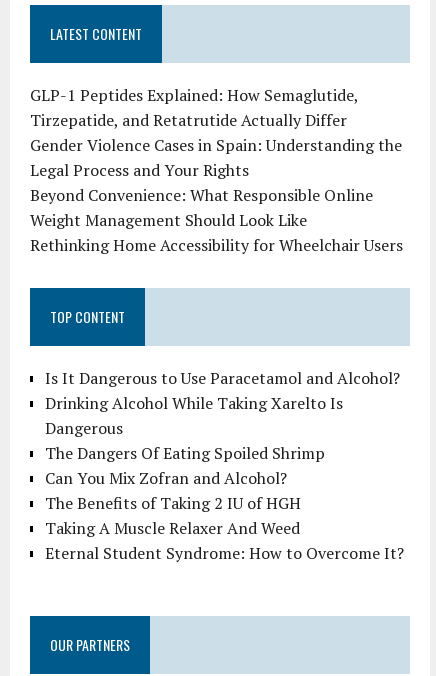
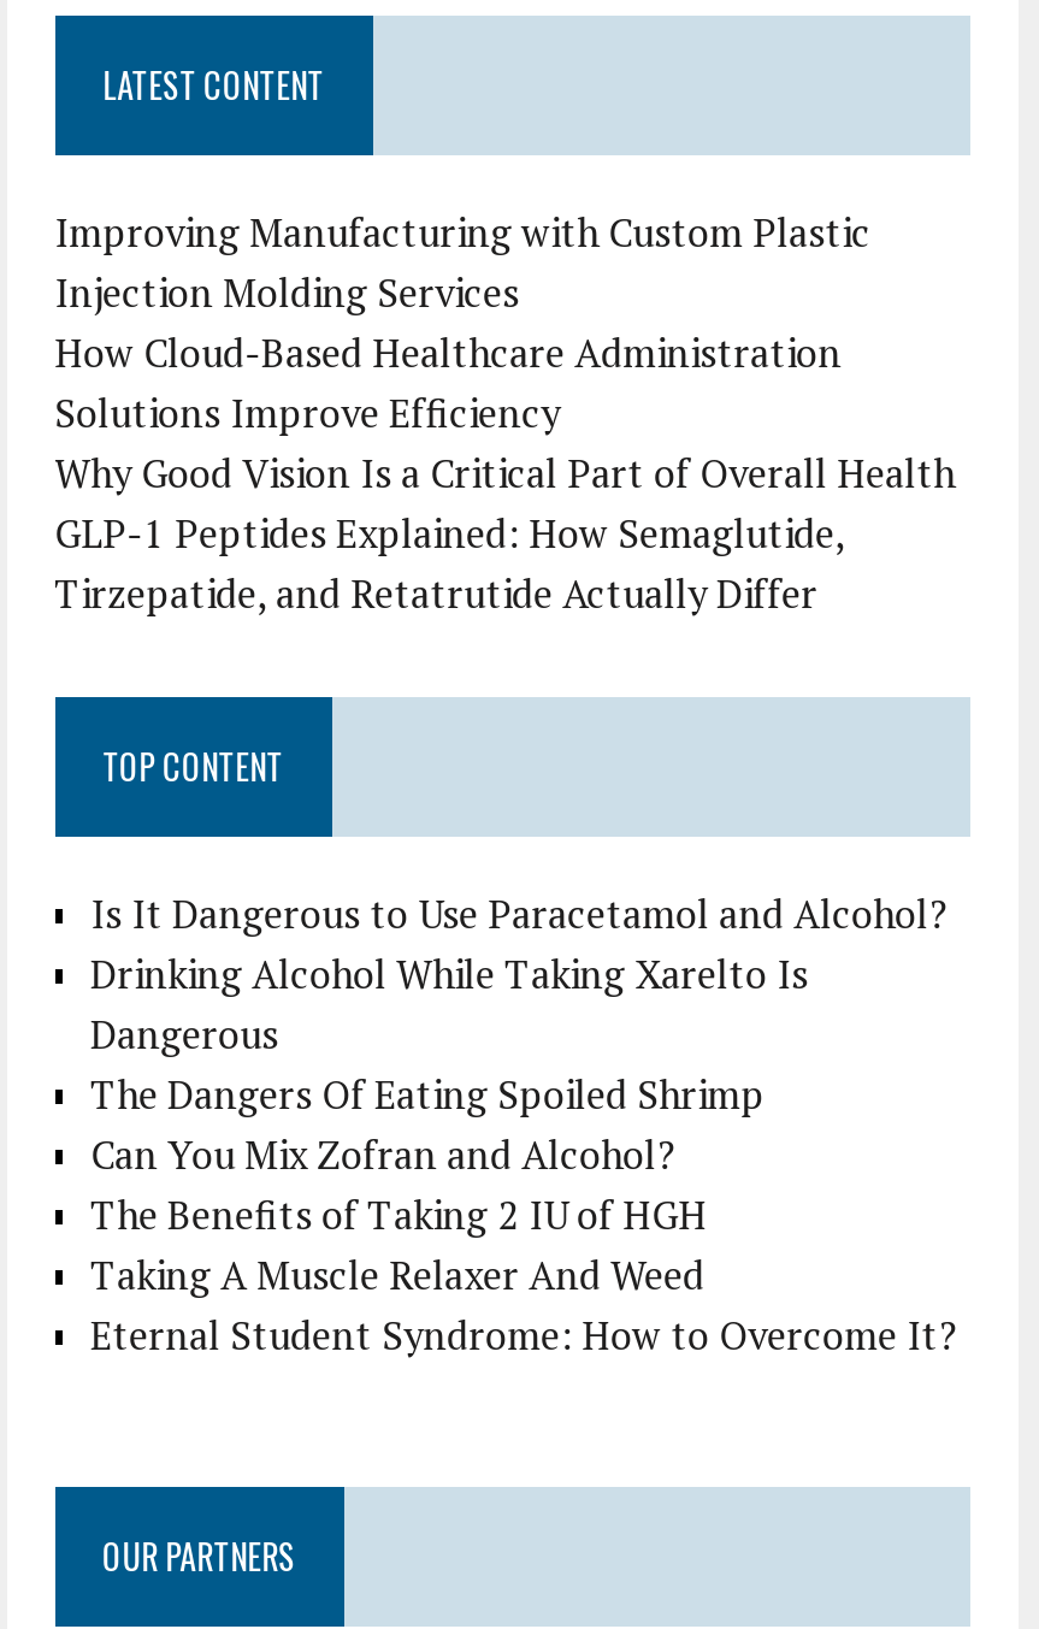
+ Improving Manufacturing with Custom Plastic
+ Injection Molding Services
+ How Cloud-Based Healthcare Administration
+ Solutions Improve Efficiency
+ Why Good Vision Is a Critical Part of Overall Health

moved down: GLP-1 Peptides Explained: How Semaglutide, | Tirzepatide, and Retatrutide Actually Differ

- Gender Violence Cases in Spain: Understanding the
- Legal Process and Your Rights
- Beyond Convenience: What Responsible Online
- Weight Management Should Look Like
- Rethinking Home Accessibility for Wheelchair Users
